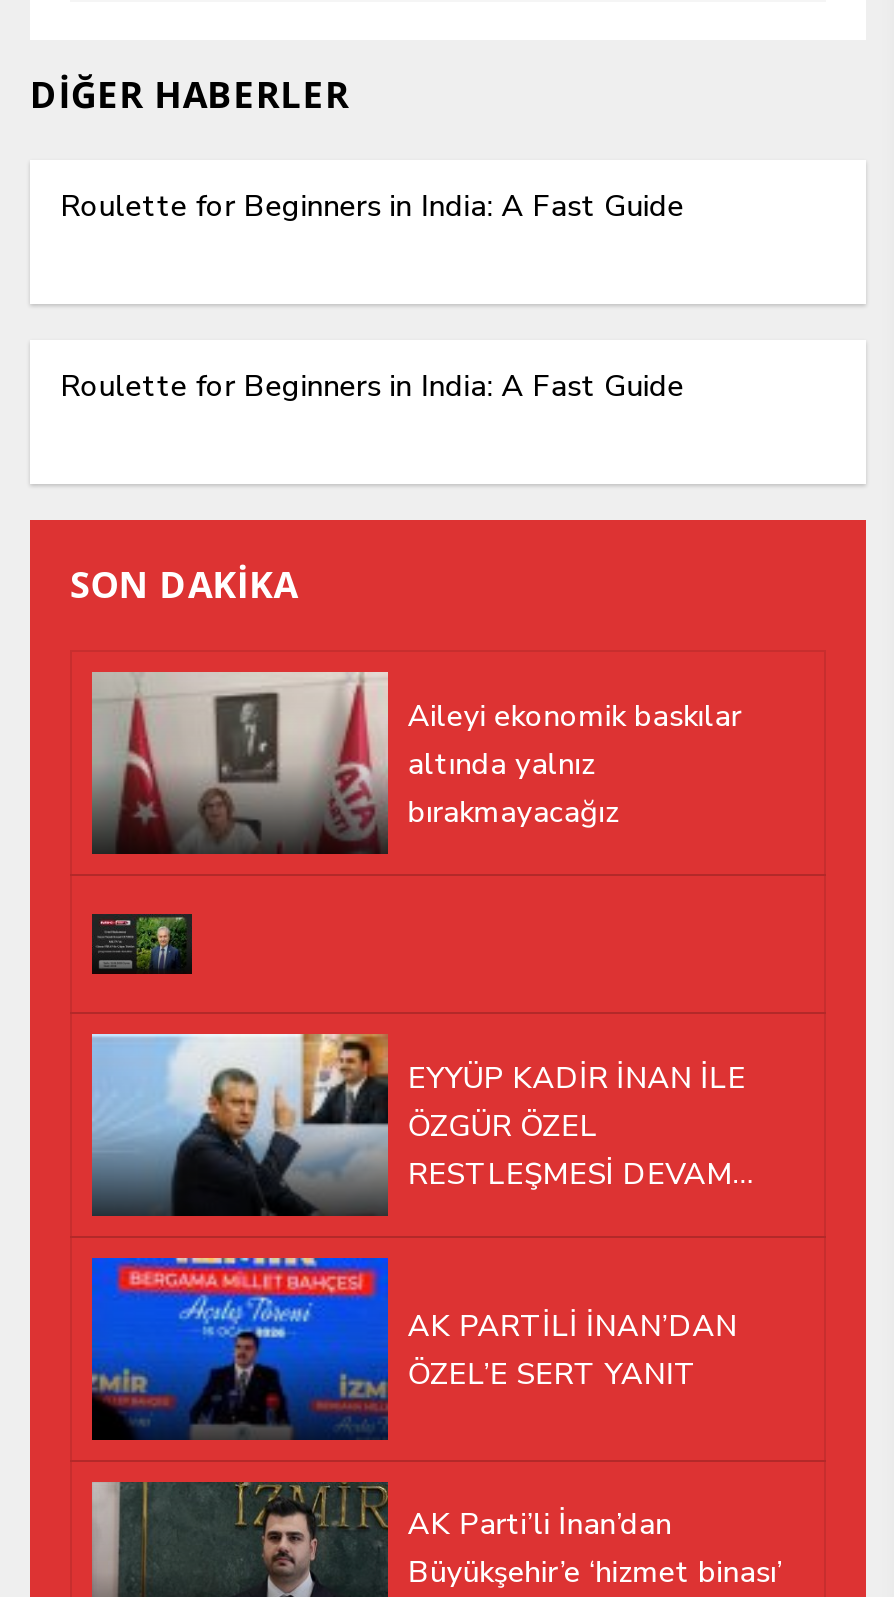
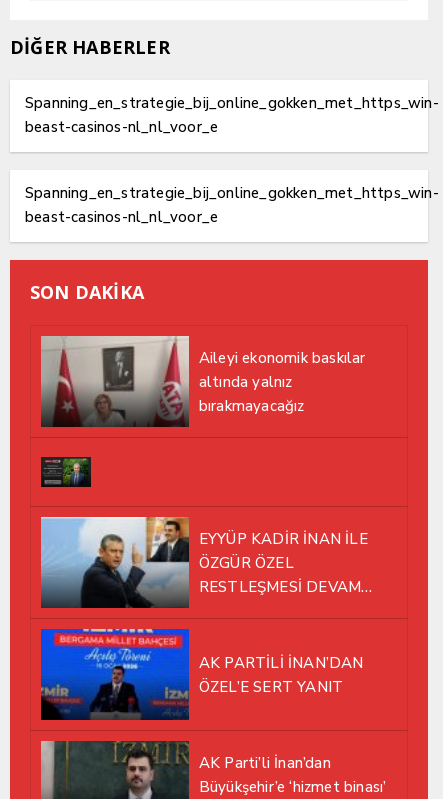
- Roulette for Beginners in India: A Fast Guide
+ Spanning_en_strategie_bij_online_gokken_met_https_win-
+ beast-casinos-nl_nl_voor_e

- Roulette for Beginners in India: A Fast Guide
+ Spanning_en_strategie_bij_online_gokken_met_https_win-
+ beast-casinos-nl_nl_voor_e
